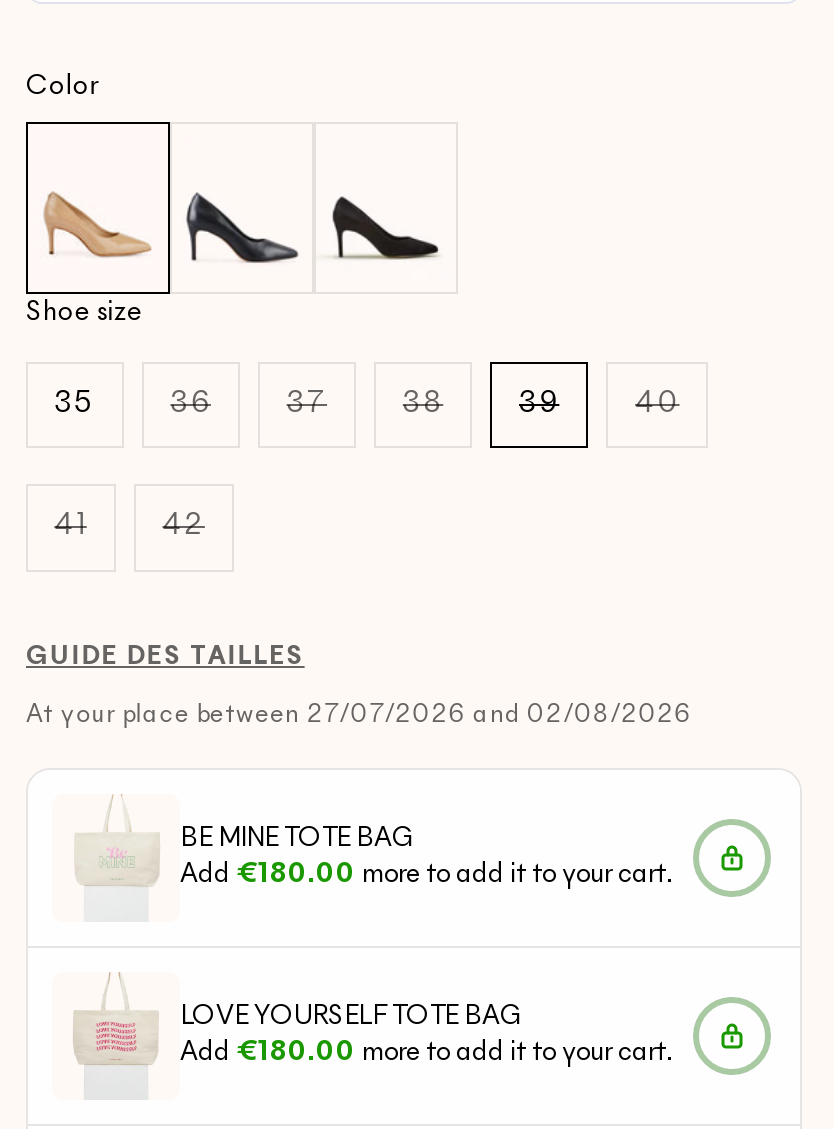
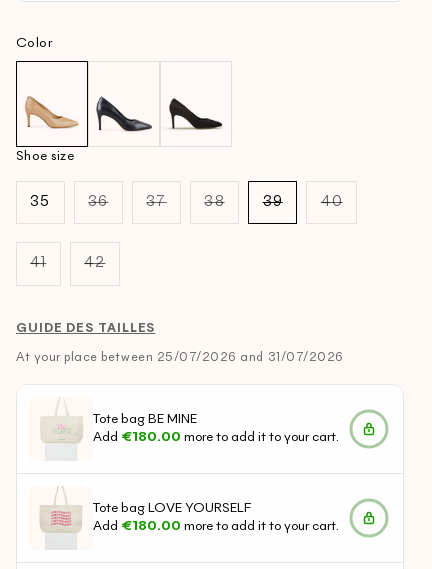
- At your place between 27/07/2026 and 02/08/2026
+ At your place between 25/07/2026 and 31/07/2026

- BE MINE TOTE BAG
+ Tote bag BE MINE

- LOVE YOURSELF TOTE BAG
+ Tote bag LOVE YOURSELF
